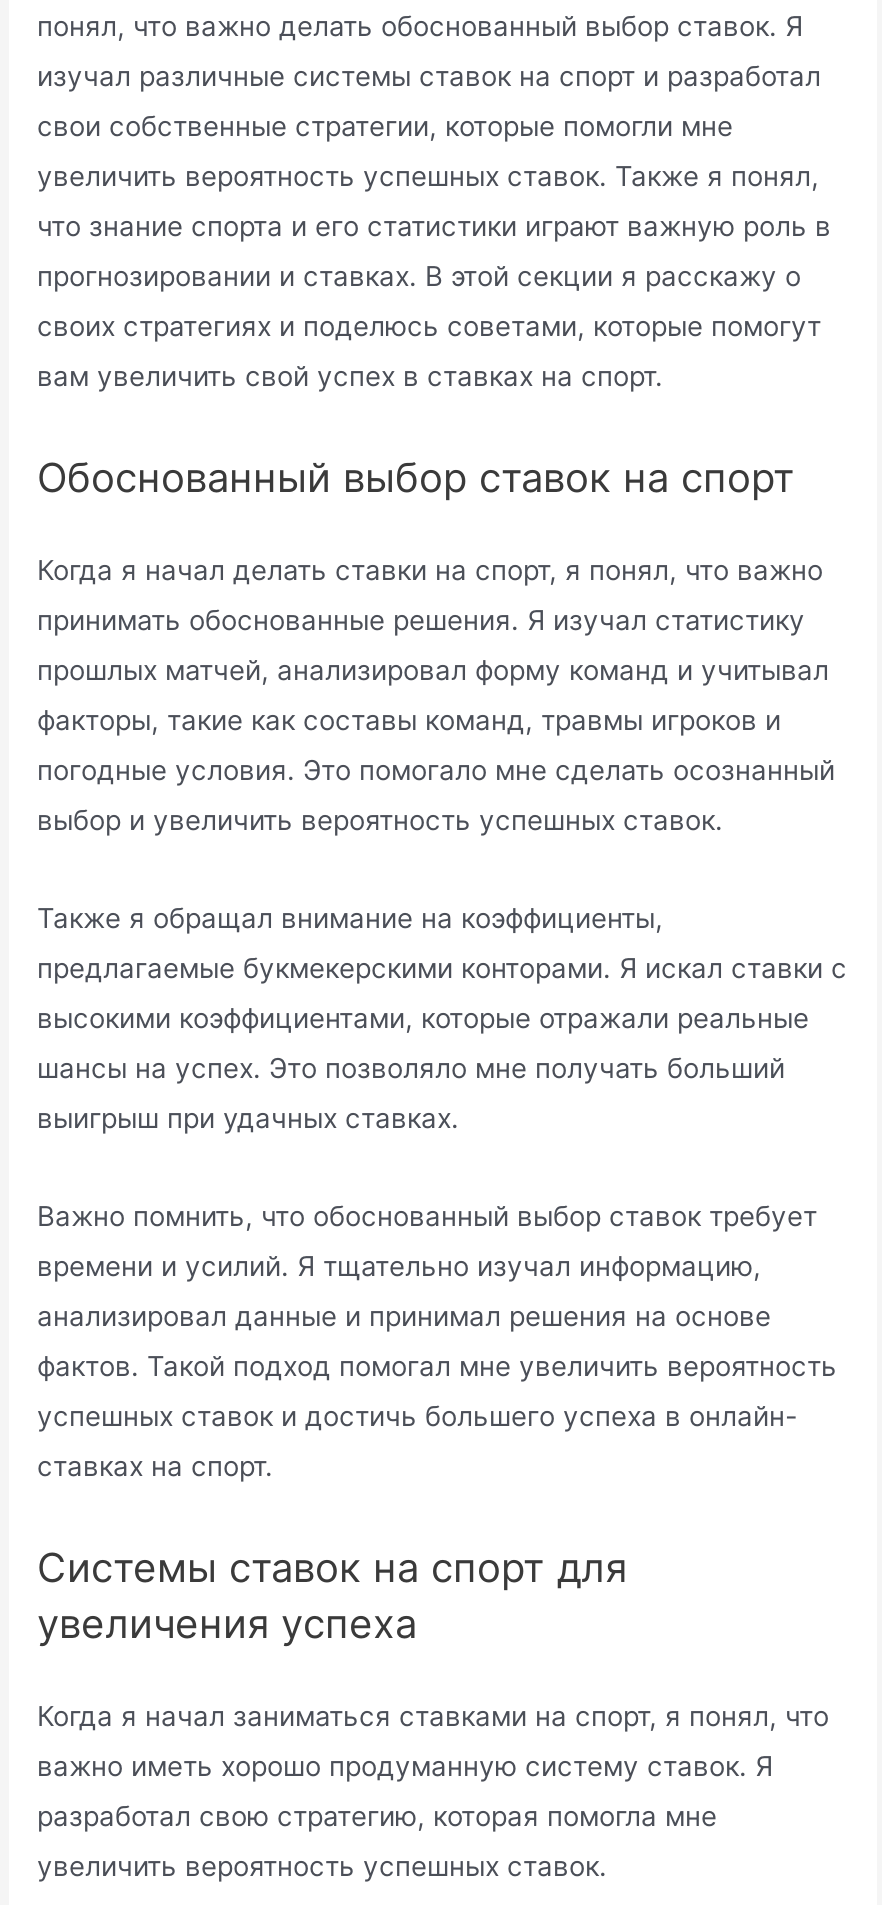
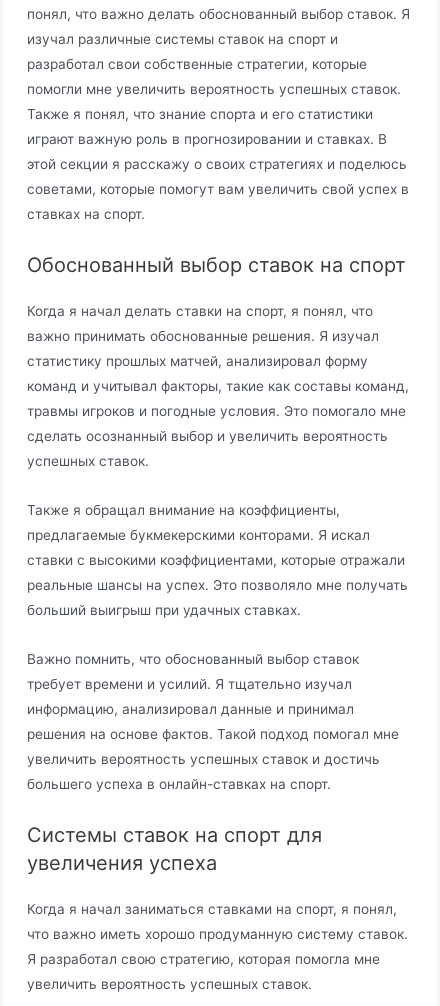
- изучал различные системы ставок на спорт и разработал
- свои собственные стратегии, которые помогли мне
- увеличить вероятность успешных ставок. Также я понял,
- что знание спорта и его статистики играют важную роль в
- прогнозировании и ставках. В этой секции я расскажу о
- своих стратегиях и поделюсь советами, которые помогут
- вам увеличить свой успех в ставках на спорт.
- Когда я начал делать ставки на спорт, я понял, что важно
- принимать обоснованные решения. Я изучал статистику
- прошлых матчей, анализировал форму команд и учитывал
- факторы, такие как составы команд, травмы игроков и
- погодные условия. Это помогало мне сделать осознанный
- выбор и увеличить вероятность успешных ставок.
- предлагаемые букмекерскими конторами. Я искал ставки с
- высокими коэффициентами, которые отражали реальные
- шансы на успех. Это позволяло мне получать больший
- выигрыш при удачных ставках.
- Важно помнить, что обоснованный выбор ставок требует
- времени и усилий. Я тщательно изучал информацию,
- анализировал данные и принимал решения на основе
- фактов. Такой подход помогал мне увеличить вероятность
- успешных ставок и достичь большего успеха в онлайн-
+ изучал различные системы ставок на спорт и
+ разработал свои собственные стратегии, которые
+ помогли мне увеличить вероятность успешных ставок.
+ Также я понял, что знание спорта и его статистики
+ играют важную роль в прогнозировании и ставках. В
+ этой секции я расскажу о своих стратегиях и поделюсь
+ советами, которые помогут вам увеличить свой успех в

moved down: Обоснованный выбор ставок на спорт

moved down: Также я обращал внимание на коэффициенты,

moved up: ставках на спорт.

+ Когда я начал делать ставки на спорт, я понял, что
+ важно принимать обоснованные решения. Я изучал
+ статистику прошлых матчей, анализировал форму
+ команд и учитывал факторы, такие как составы команд,
+ травмы игроков и погодные условия. Это помогало мне
+ сделать осознанный выбор и увеличить вероятность
+ успешных ставок.
+ предлагаемые букмекерскими конторами. Я искал
+ ставки с высокими коэффициентами, которые отражали
+ реальные шансы на успех. Это позволяло мне получать
+ больший выигрыш при удачных ставках.
+ Важно помнить, что обоснованный выбор ставок
+ требует времени и усилий. Я тщательно изучал
+ информацию, анализировал данные и принимал
+ решения на основе фактов. Такой подход помогал мне
+ увеличить вероятность успешных ставок и достичь
+ большего успеха в онлайн-ставках на спорт.
